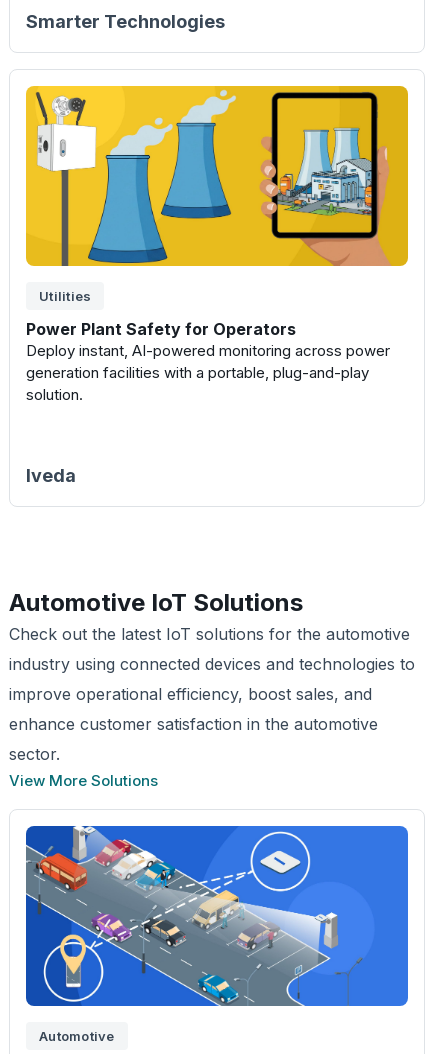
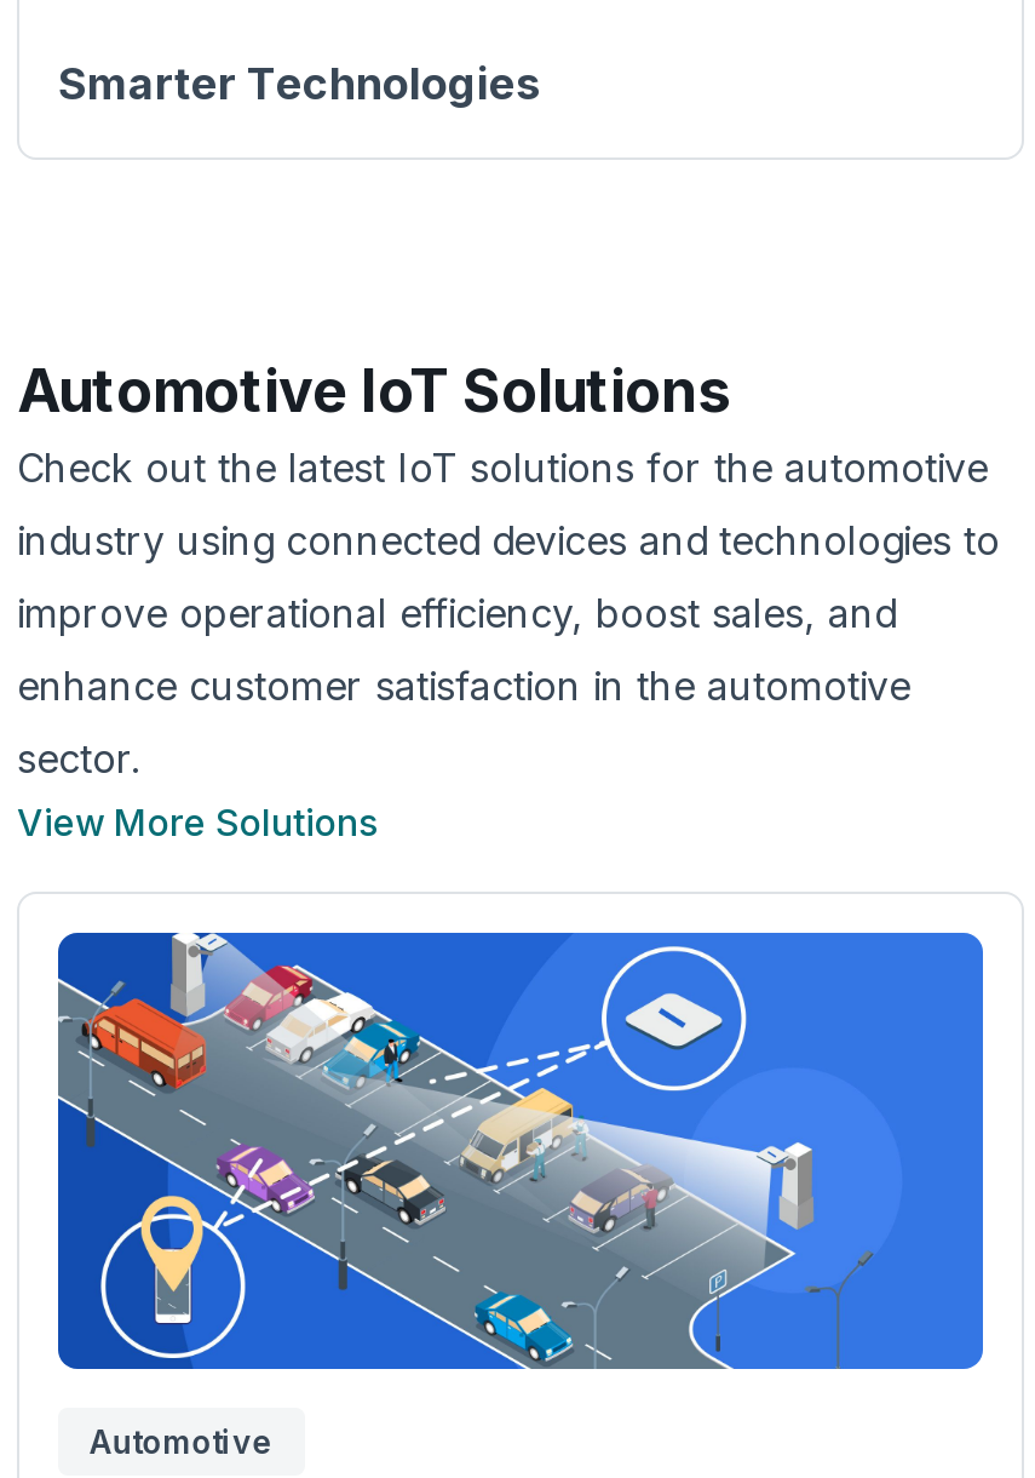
- [image]
- Utilities
- Power Plant Safety for Operators
- Deploy instant, AI-powered monitoring across power
- generation facilities with a portable, plug-and-play
- solution.

- Iveda
